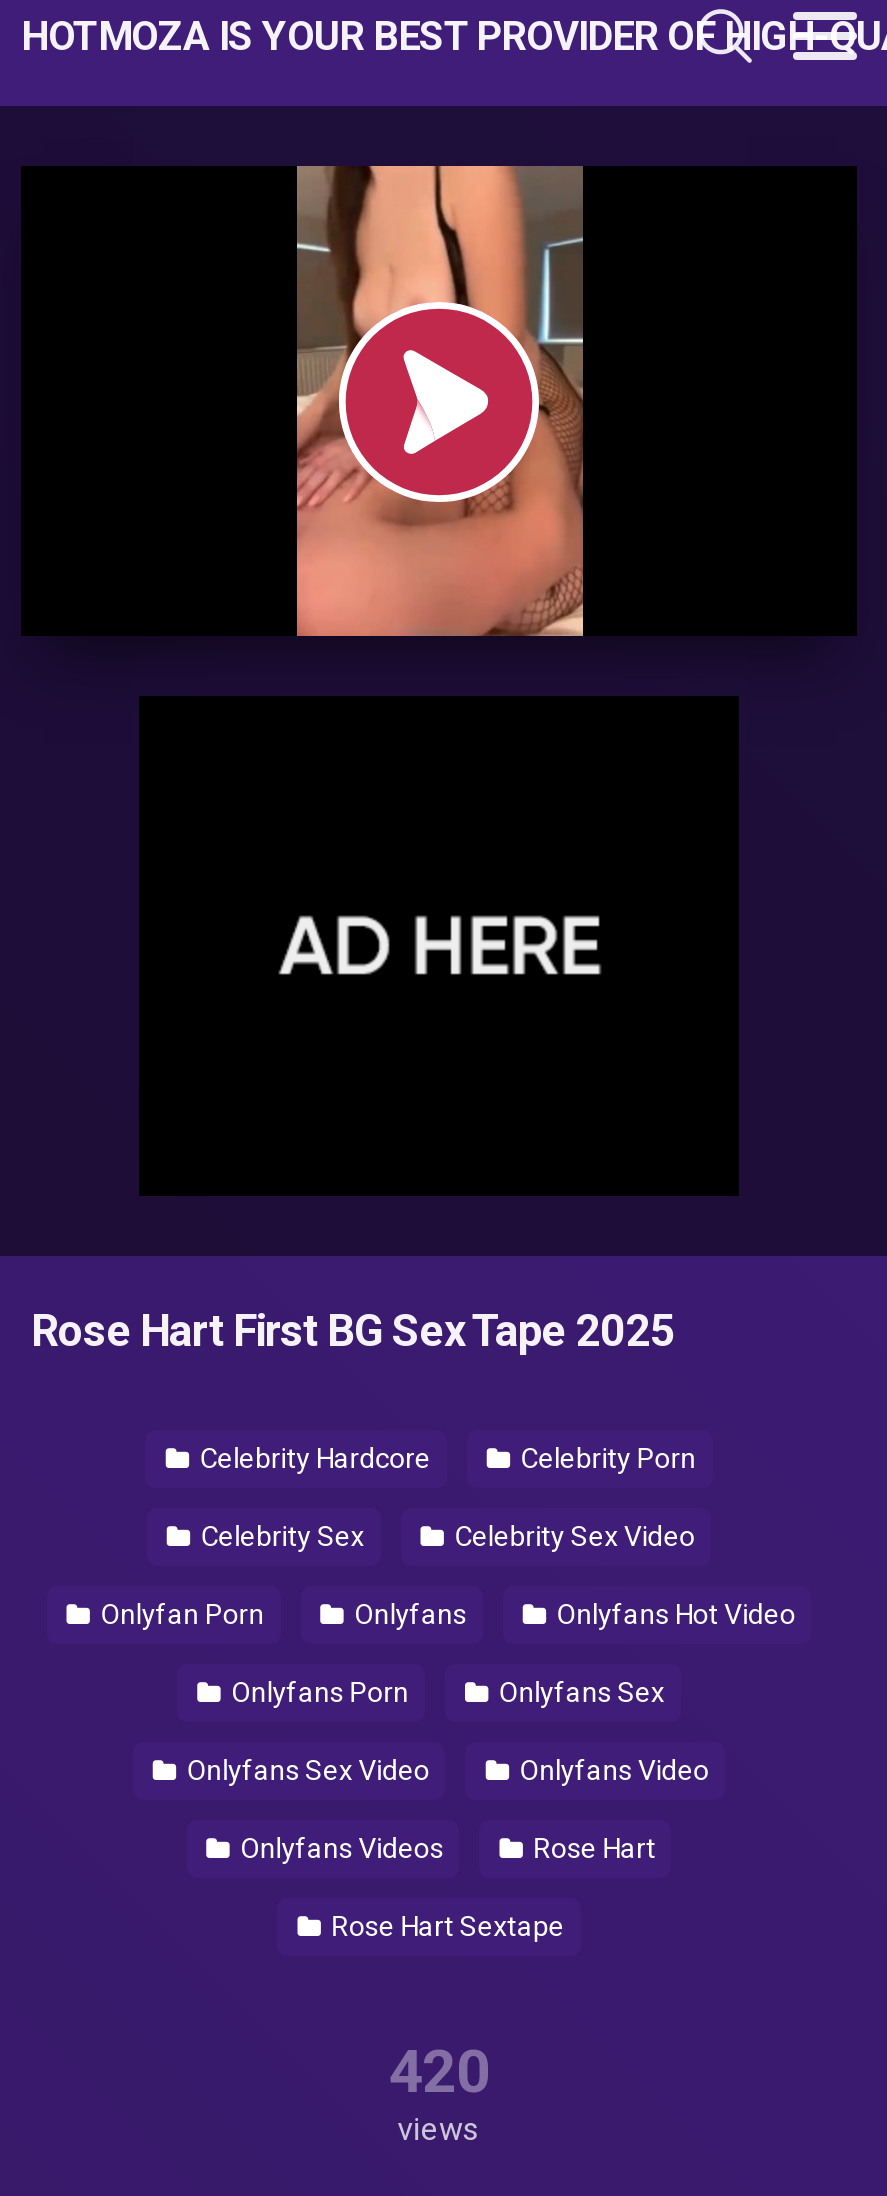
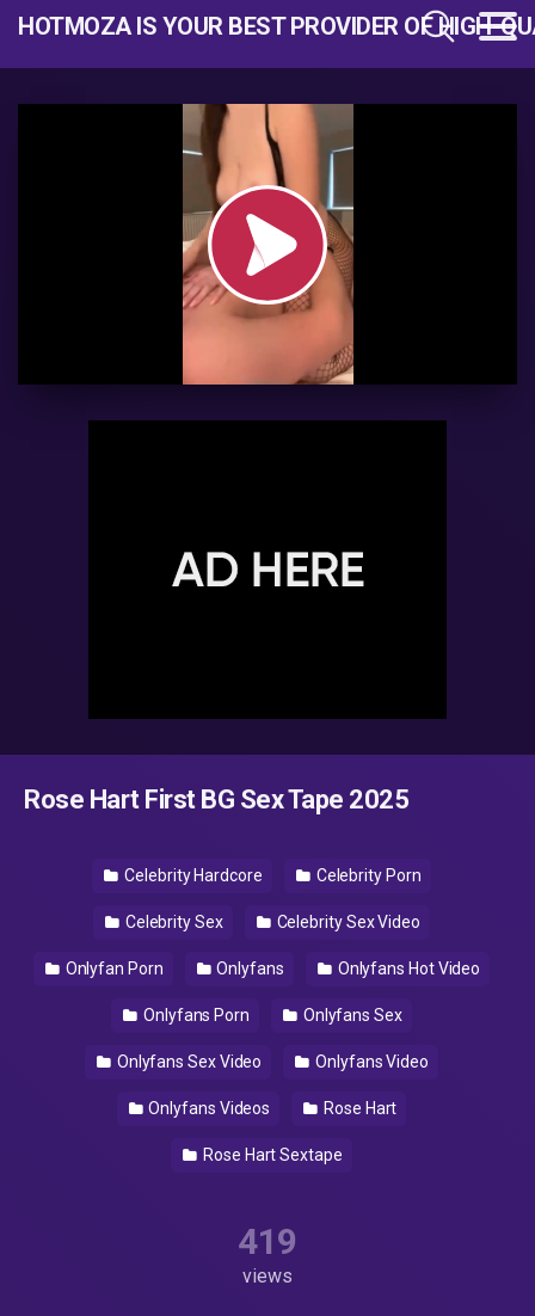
- 420
+ 419
